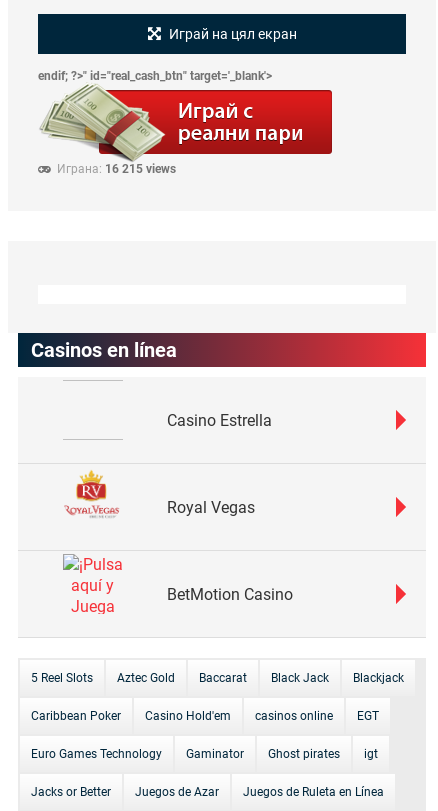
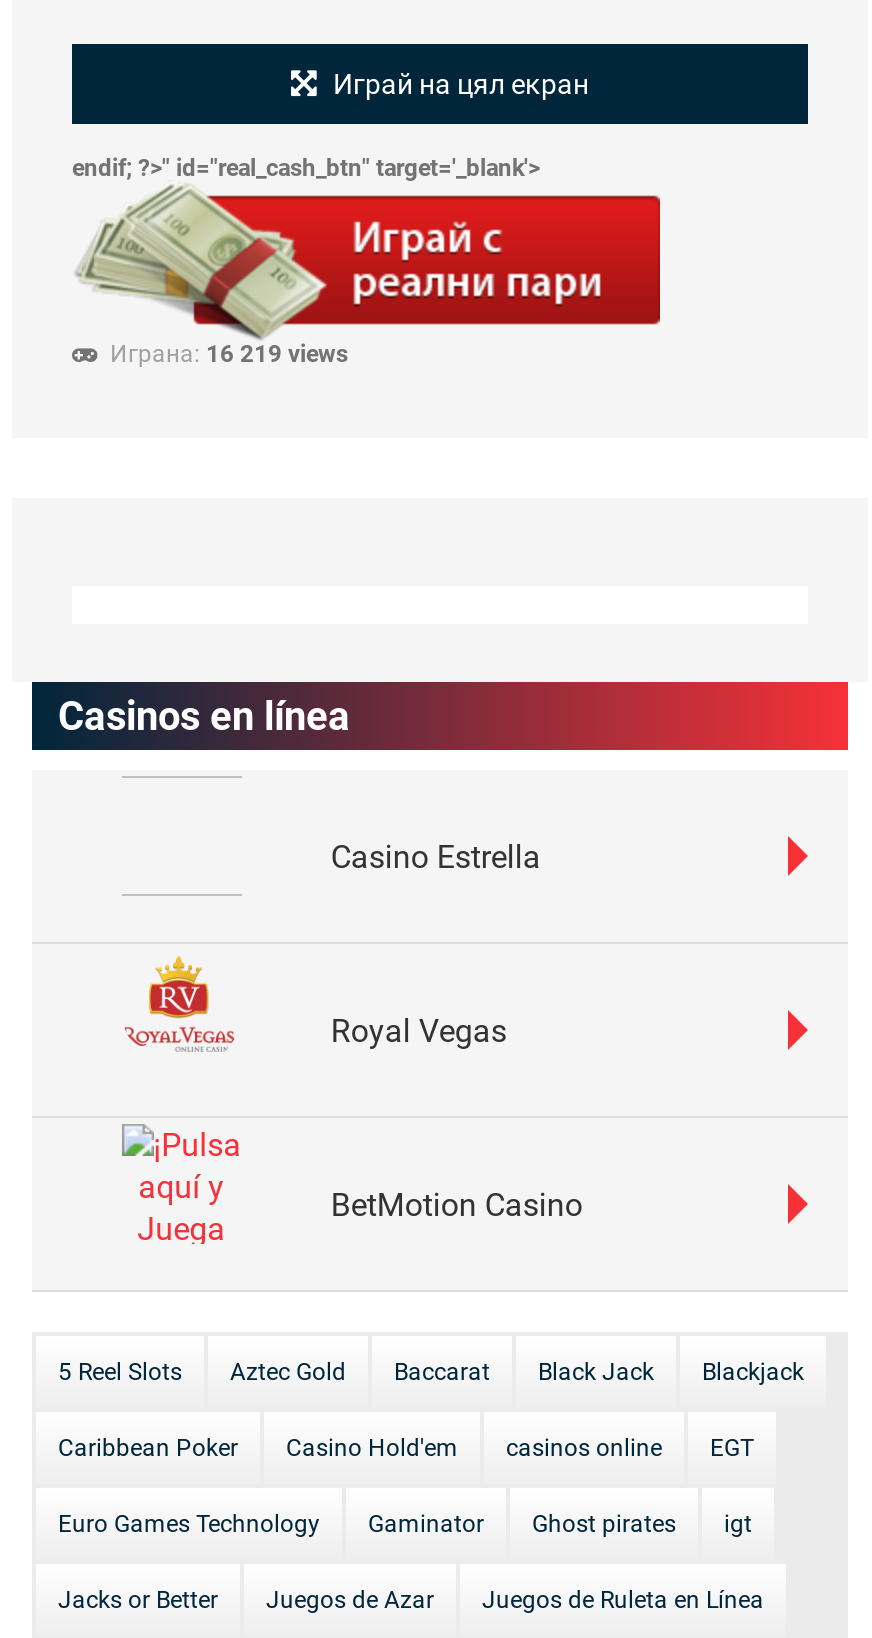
- Играна: 16 215 views
+ Играна: 16 219 views
